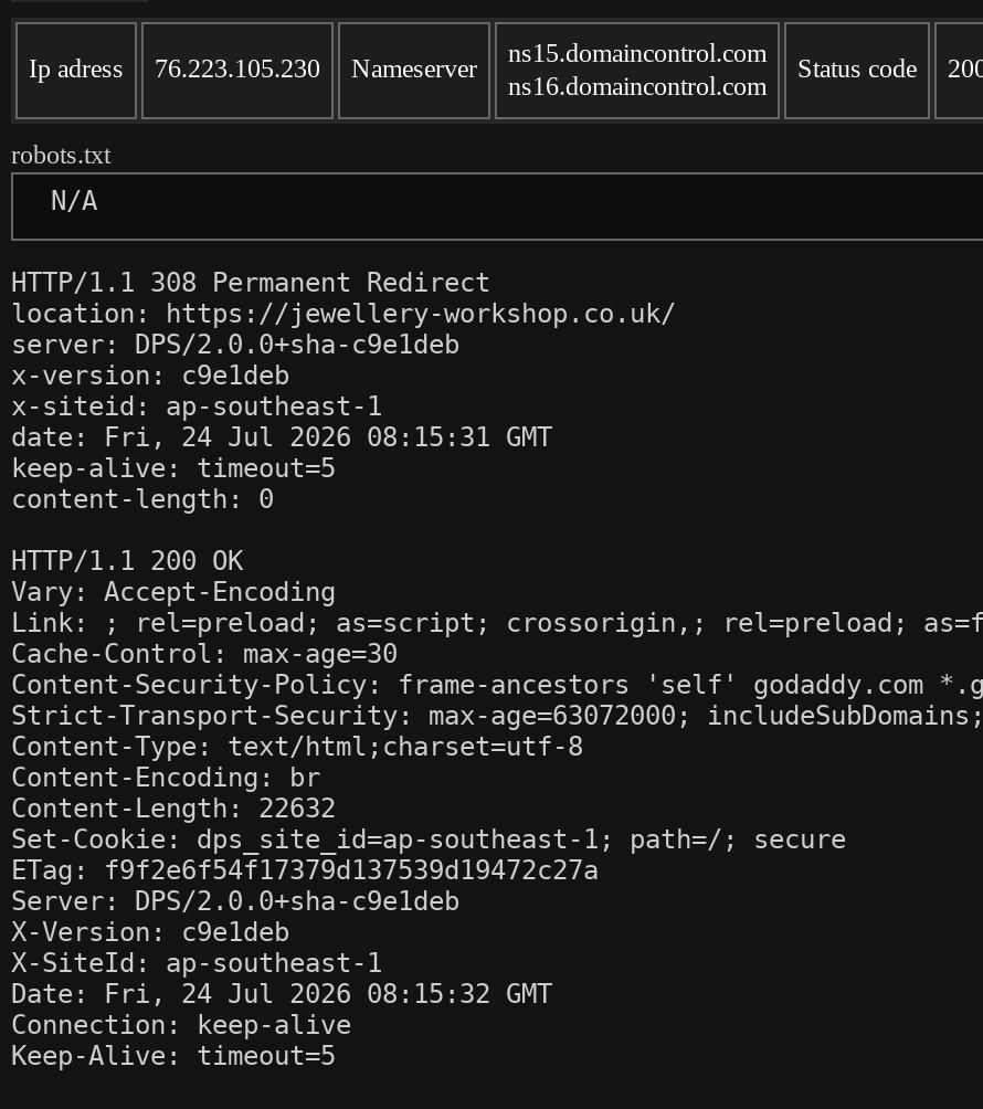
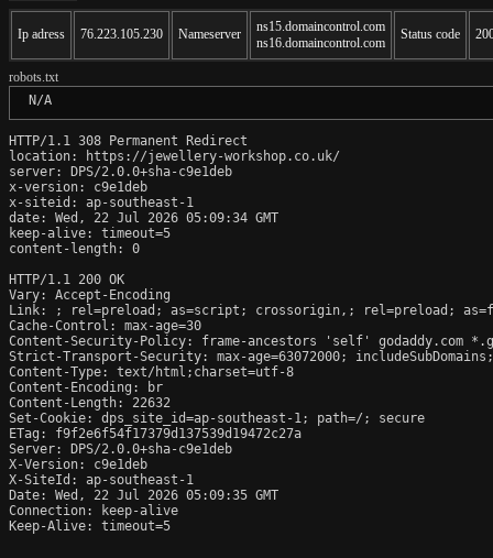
- date: Fri, 24 Jul 2026 08:15:31 GMT
+ date: Wed, 22 Jul 2026 05:09:34 GMT

- Date: Fri, 24 Jul 2026 08:15:32 GMT
+ Date: Wed, 22 Jul 2026 05:09:35 GMT
